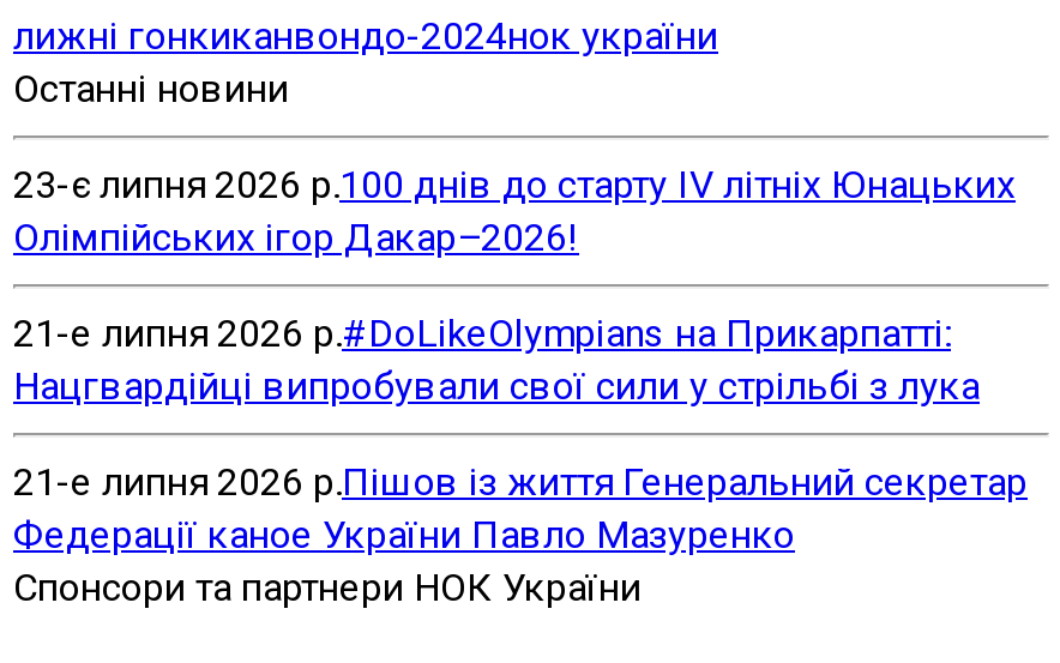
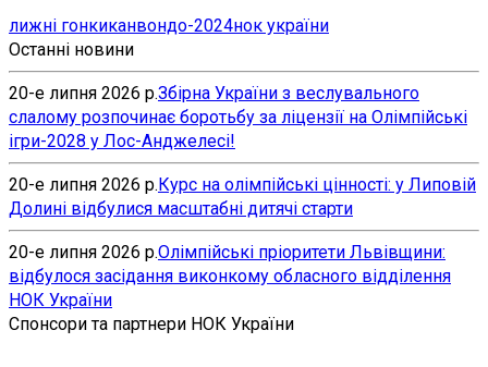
- 23-є липня 2026 р.100 днів до старту IV літніх Юнацьких
- Олімпійських ігор Дакар–2026!
+ 20-е липня 2026 р.Збірна України з веслувального
+ слалому розпочинає боротьбу за ліцензії на Олімпійські
+ ігри-2028 у Лос-Анджелесі!

- 21-е липня 2026 р.#DoLikeOlympians на Прикарпатті:
- Нацгвардійці випробували свої сили у стрільбі з лука
+ 20-е липня 2026 р.Курс на олімпійські цінності: у Липовій
+ Долині відбулися масштабні дитячі старти

- 21-е липня 2026 р.Пішов із життя Генеральний секретар
- Федерації каное України Павло Мазуренко
+ 20-е липня 2026 р.Олімпійські пріоритети Львівщини:
+ відбулося засідання виконкому обласного відділення
+ НОК України
